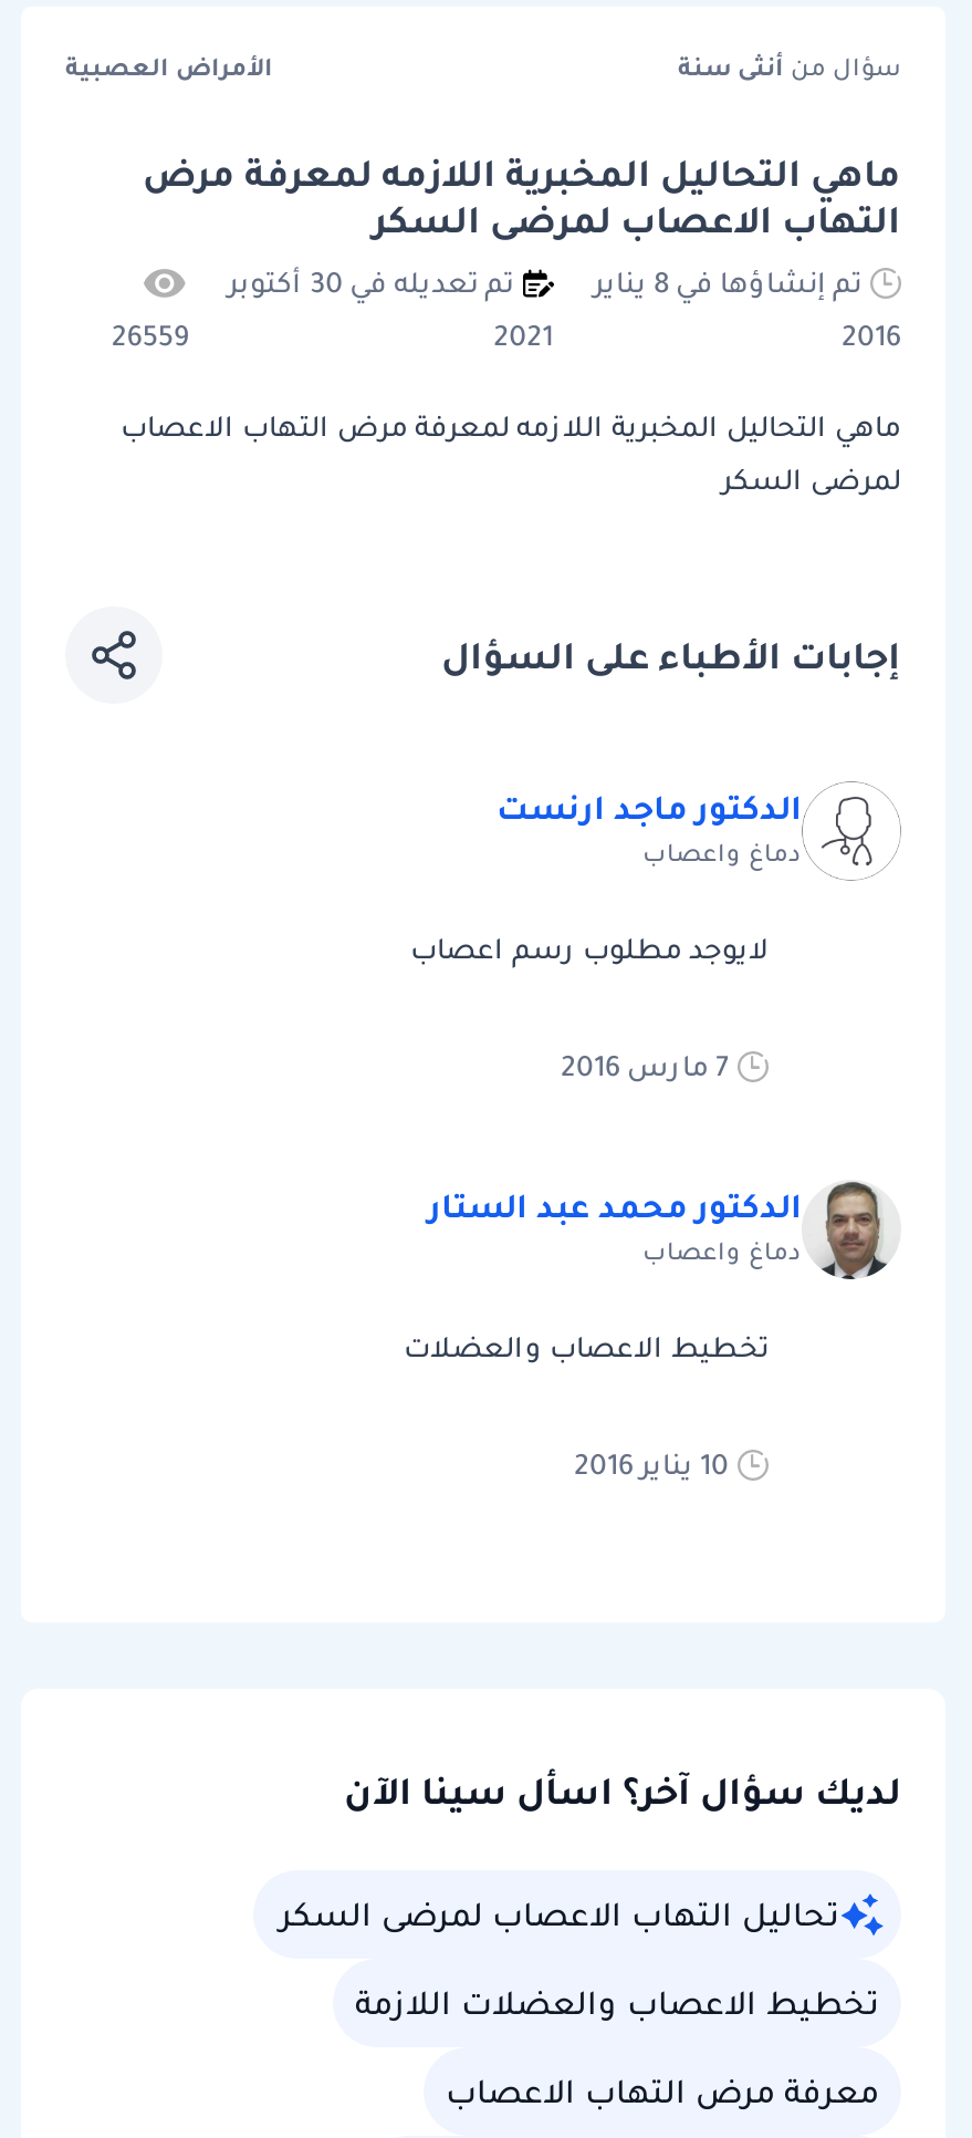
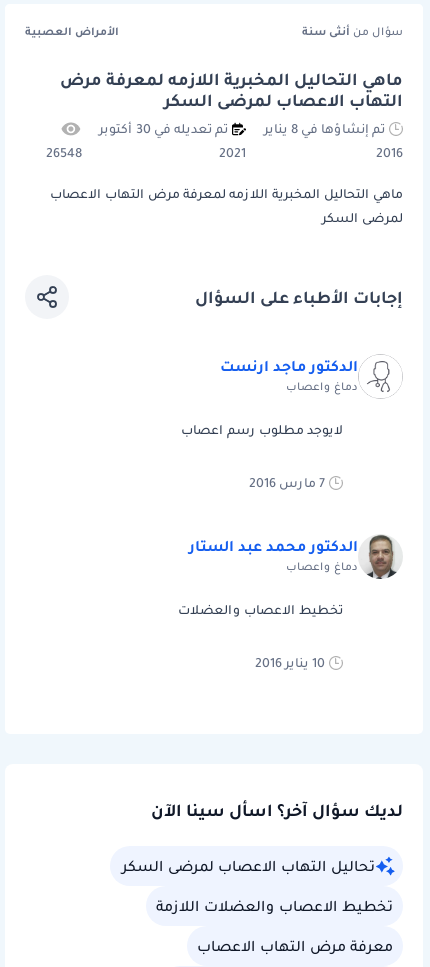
- 26559
+ 26548
